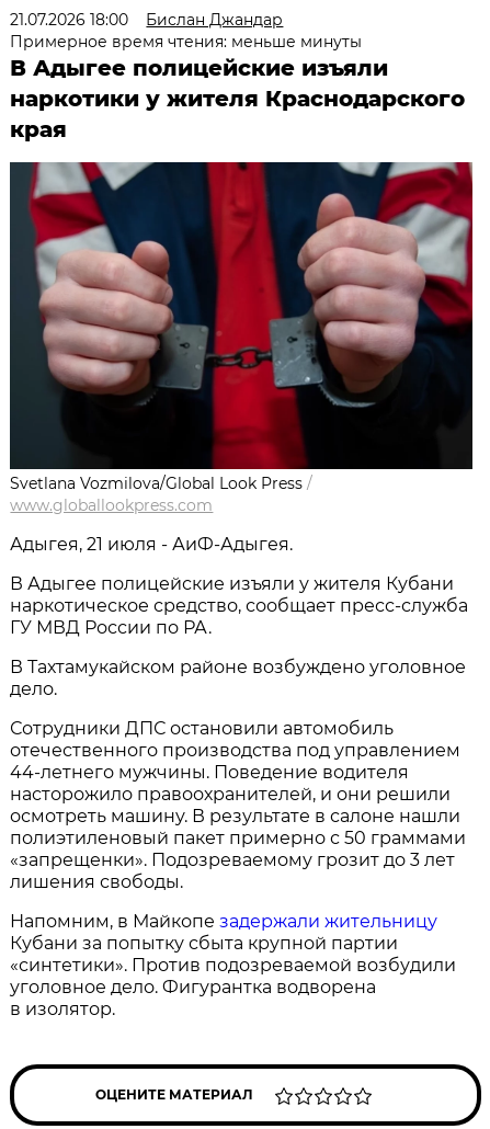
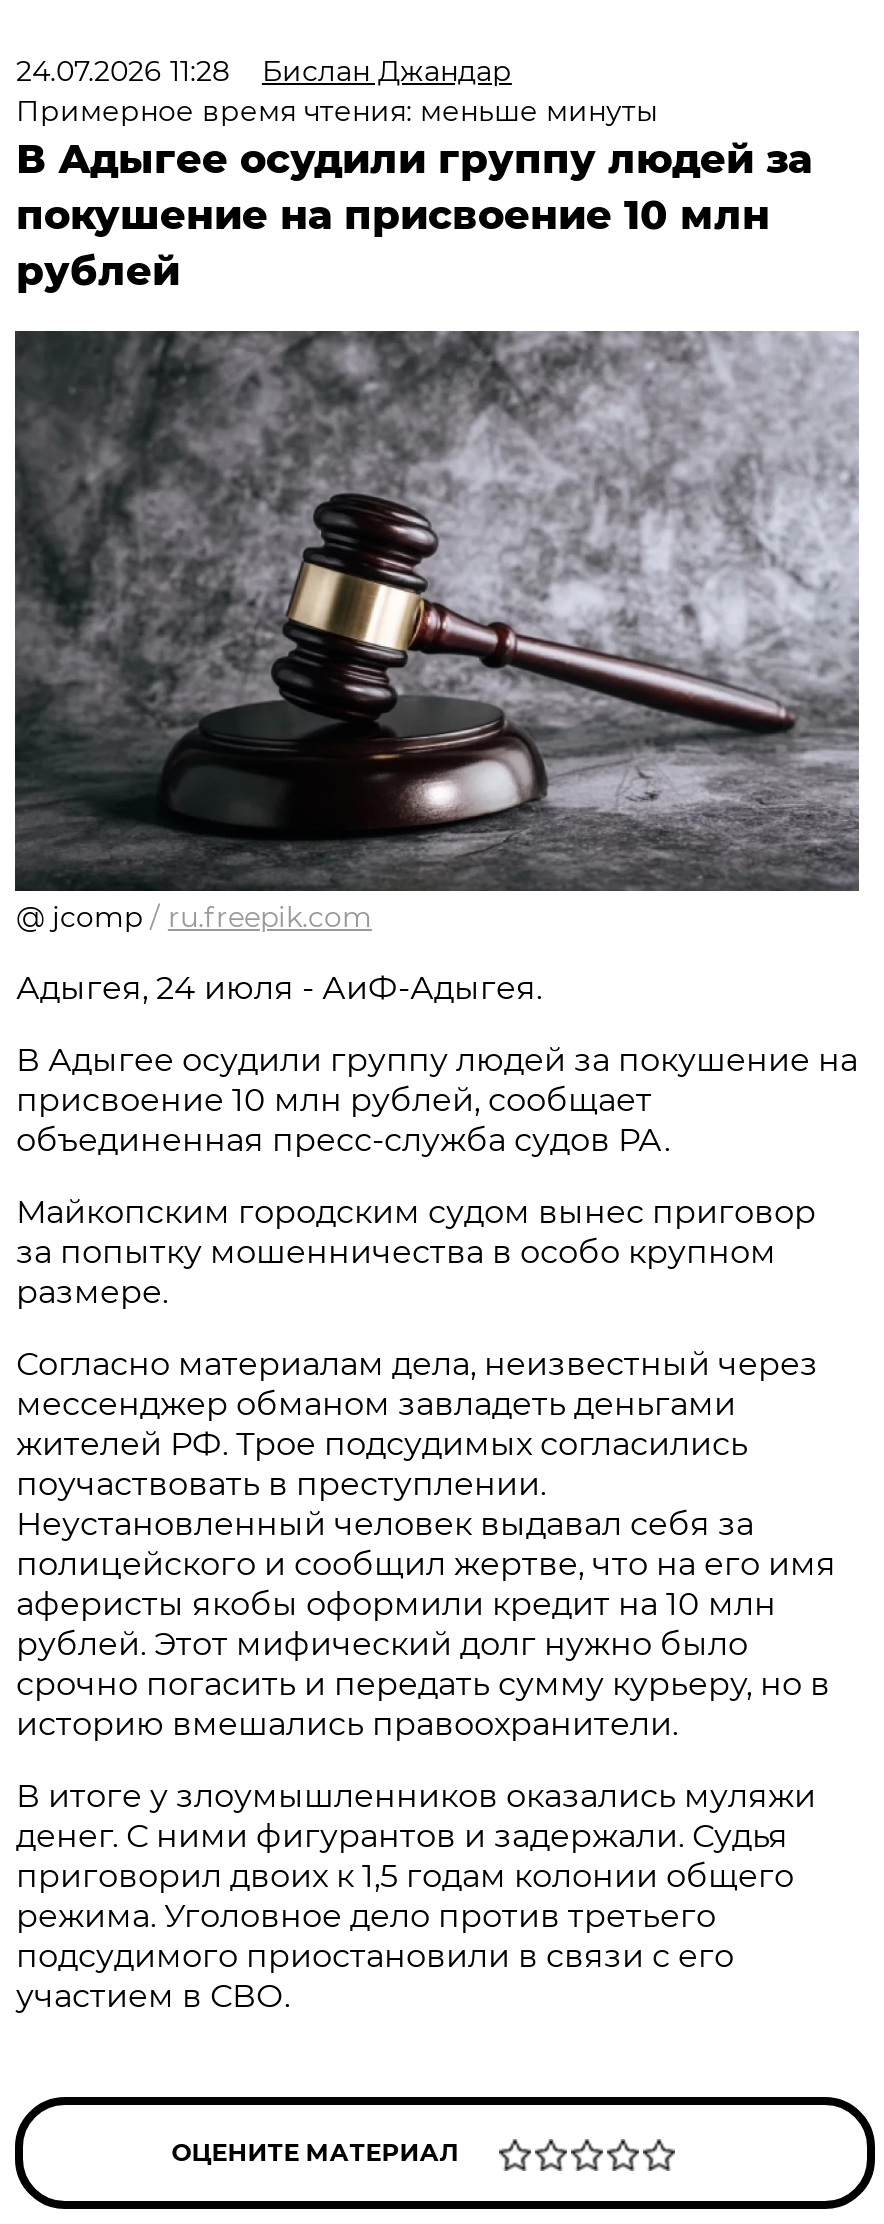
- 21.07.2026 18:00 Бислан Джандар
+ 24.07.2026 11:28 Бислан Джандар

- В Адыгее полицейские изъяли
- наркотики у жителя Краснодарского
- края
+ В Адыгее осудили группу людей за
+ покушение на присвоение 10 млн
+ рублей

- [image]
- Svetlana Vozmilova/Global Look Press /
- www.globallookpress.com
+ [image]
+ @ jcomp / ru.freepik.com

- Адыгея, 21 июля - АиФ-Адыгея.
+ Адыгея, 24 июля - АиФ-Адыгея.

- В Адыгее полицейские изъяли у жителя Кубани
- наркотическое средство, сообщает пресс-служба
- ГУ МВД России по РА.
+ В Адыгее осудили группу людей за покушение на
+ присвоение 10 млн рублей, сообщает
+ объединенная пресс-служба судов РА.

- В Тахтамукайском районе возбуждено уголовное
- дело.
+ Майкопским городским судом вынес приговор
+ за попытку мошенничества в особо крупном
+ размере.

- Сотрудники ДПС остановили автомобиль
- отечественного производства под управлением
- 44-летнего мужчины. Поведение водителя
- насторожило правоохранителей, и они решили
- осмотреть машину. В результате в салоне нашли
- полиэтиленовый пакет примерно с 50 граммами
- «запрещенки». Подозреваемому грозит до 3 лет
- лишения свободы.
+ Согласно материалам дела, неизвестный через
+ мессенджер обманом завладеть деньгами
+ жителей РФ. Трое подсудимых согласились
+ поучаствовать в преступлении.
+ Неустановленный человек выдавал себя за
+ полицейского и сообщил жертве, что на его имя
+ аферисты якобы оформили кредит на 10 млн
+ рублей. Этот мифический долг нужно было
+ срочно погасить и передать сумму курьеру, но в
+ историю вмешались правоохранители.

- Напомним, в Майкопе задержали жительницу
- Кубани за попытку сбыта крупной партии
- «синтетики». Против подозреваемой возбудили
- уголовное дело. Фигурантка водворена
- в изолятор.
+ В итоге у злоумышленников оказались муляжи
+ денег. С ними фигурантов и задержали. Судья
+ приговорил двоих к 1,5 годам колонии общего
+ режима. Уголовное дело против третьего
+ подсудимого приостановили в связи с его
+ участием в СВО.
